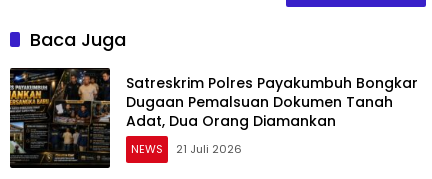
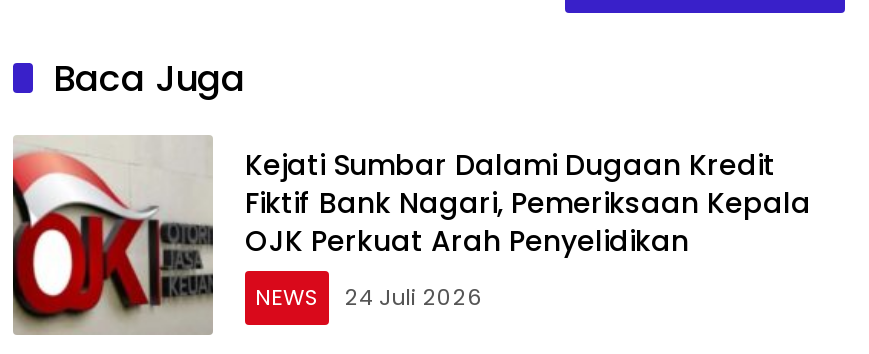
- [image]
- Satreskrim Polres Payakumbuh Bongkar
- Dugaan Pemalsuan Dokumen Tanah
- Adat, Dua Orang Diamankan
+ [image]
+ Kejati Sumbar Dalami Dugaan Kredit
+ Fiktif Bank Nagari, Pemeriksaan Kepala
+ OJK Perkuat Arah Penyelidikan

- NEWS 21 Juli 2026
+ NEWS 24 Juli 2026
